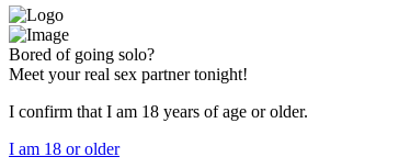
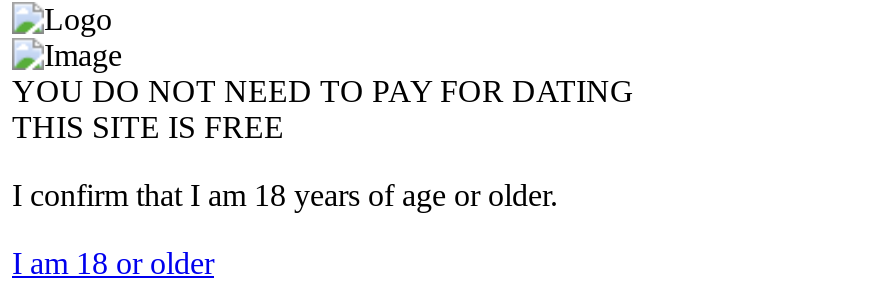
- Bored of going solo?
- Meet your real sex partner tonight!
+ YOU DO NOT NEED TO PAY FOR DATING
+ THIS SITE IS FREE
